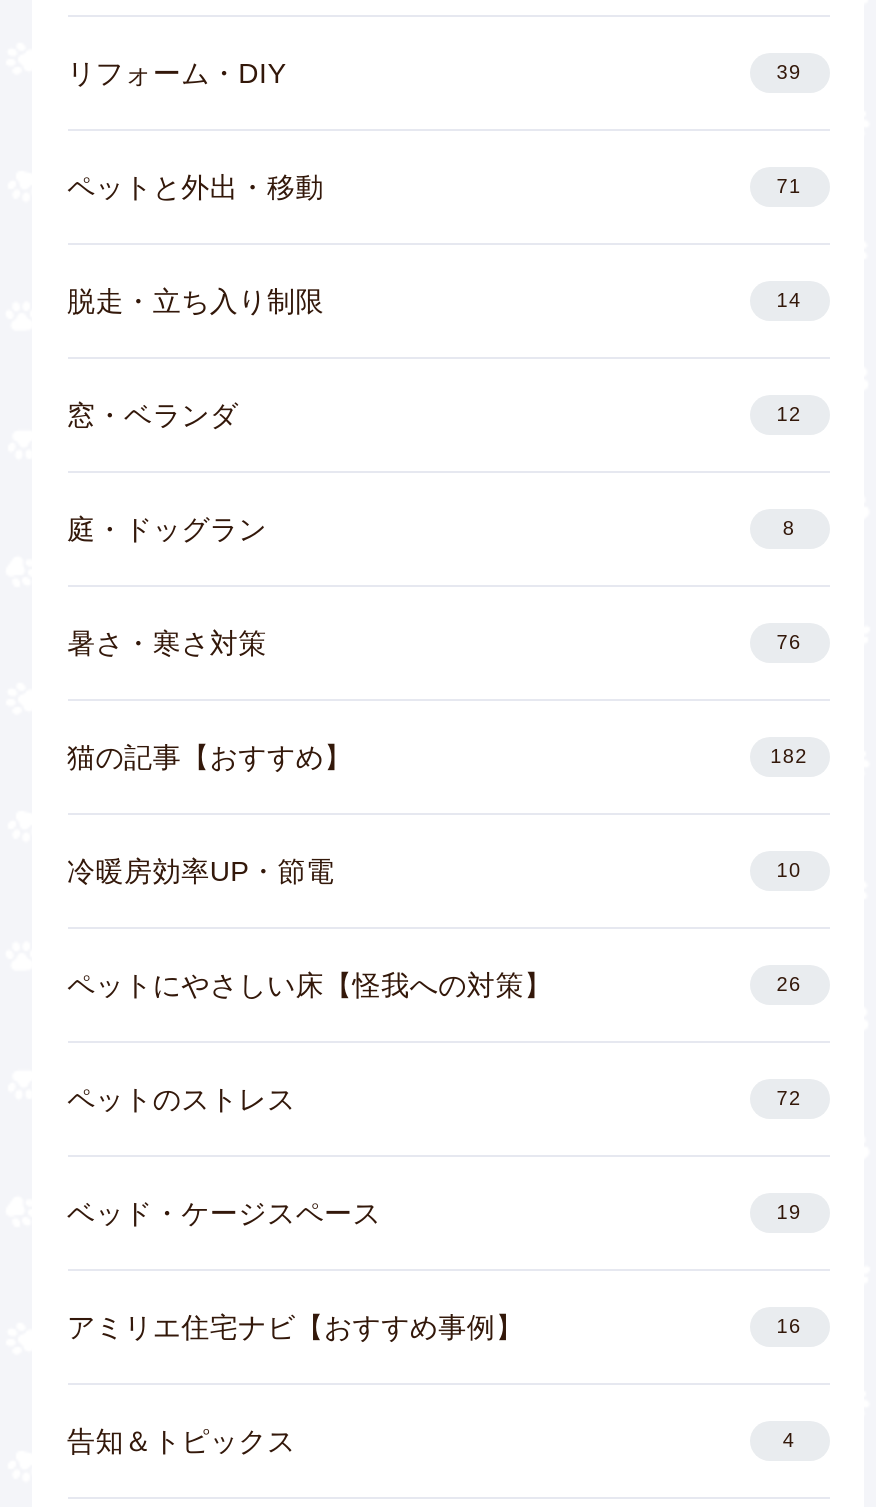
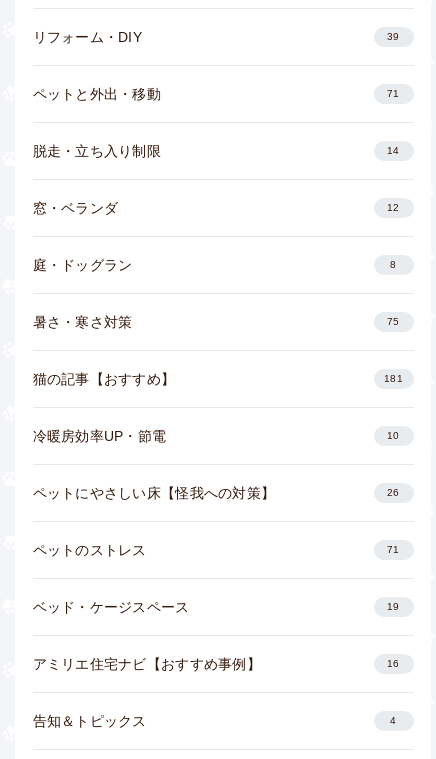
- 76
+ 75

- 182
+ 181

- 72
+ 71
